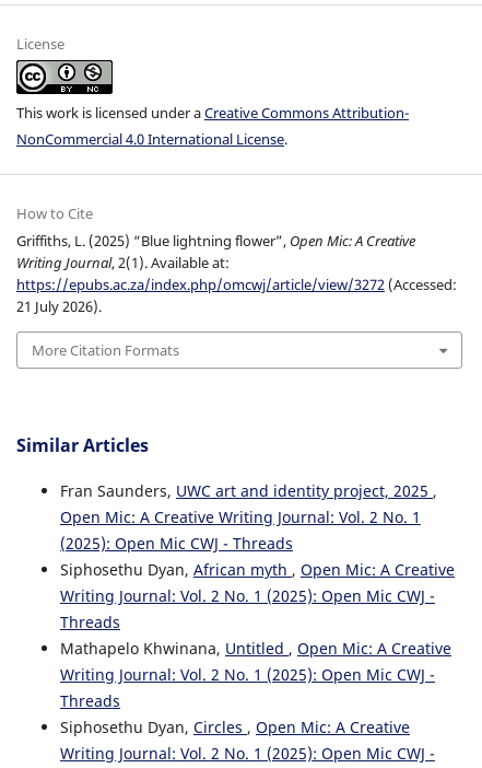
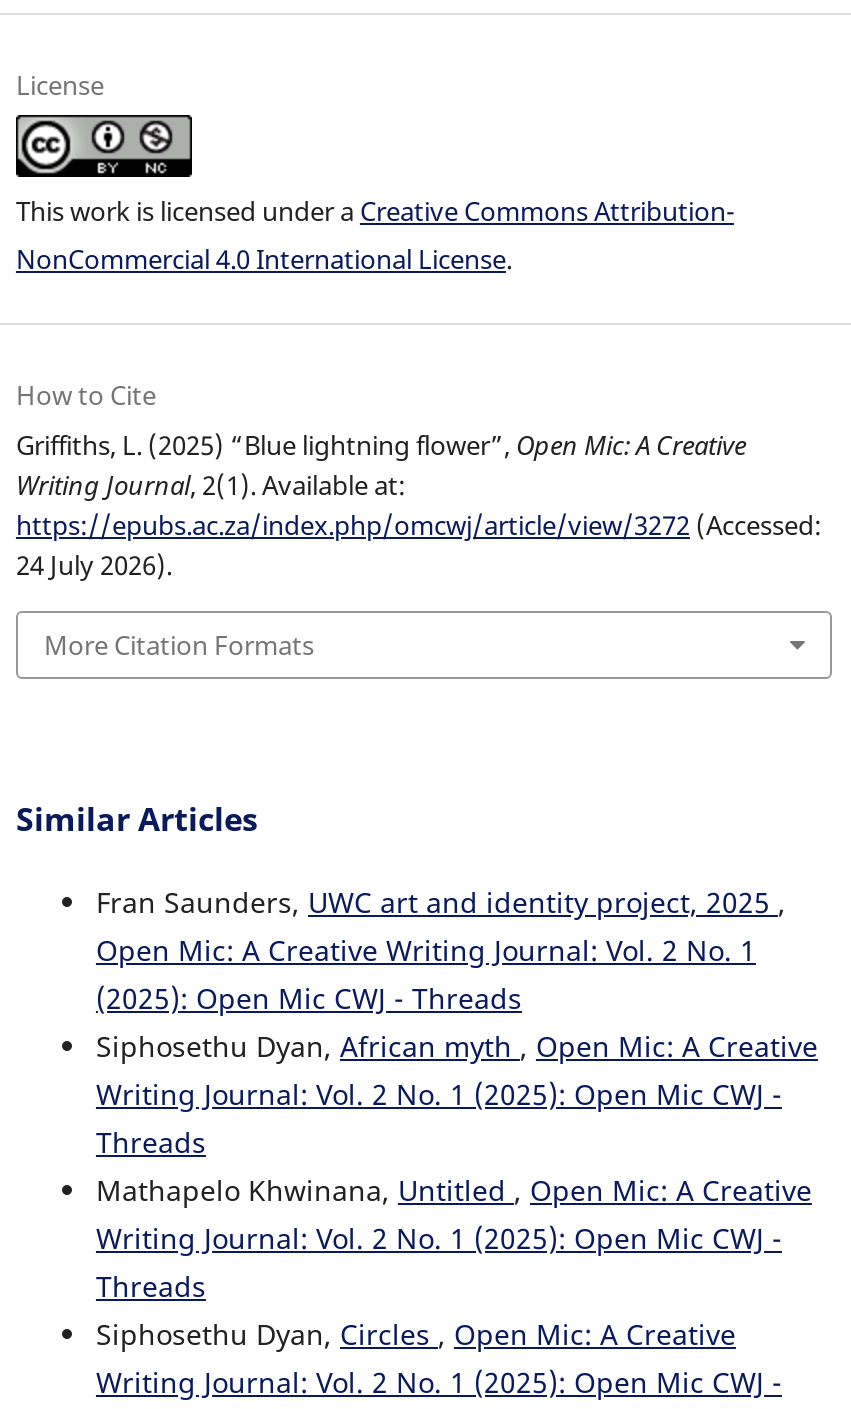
- 21 July 2026).
+ 24 July 2026).
